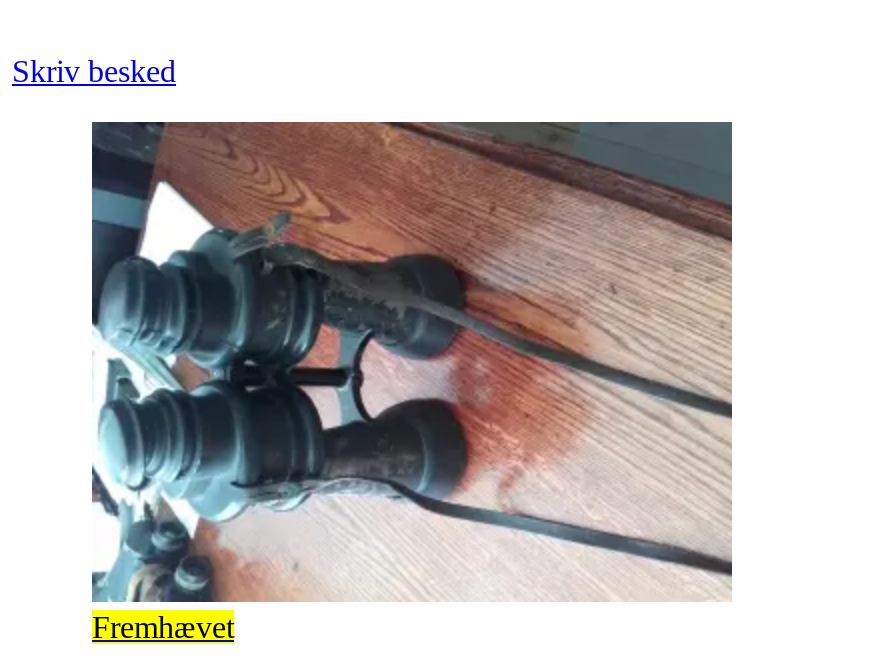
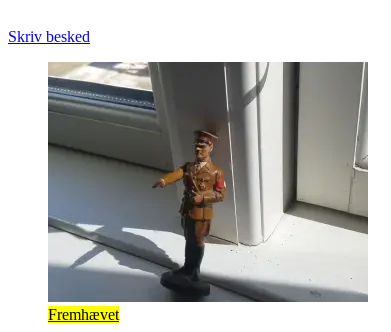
- [image]
+ [image]
